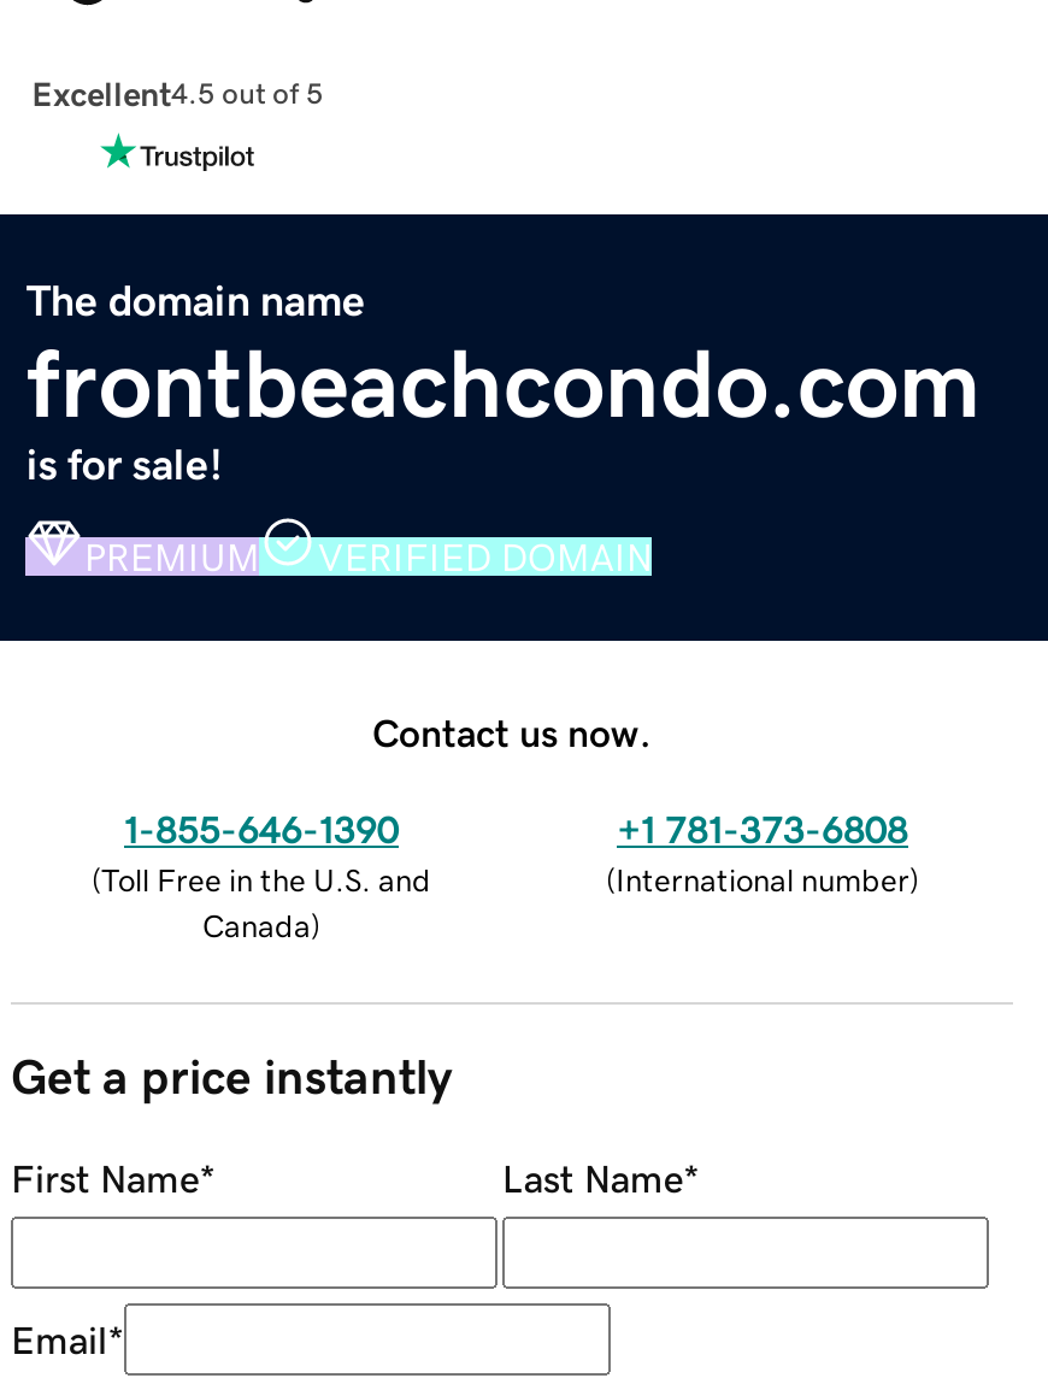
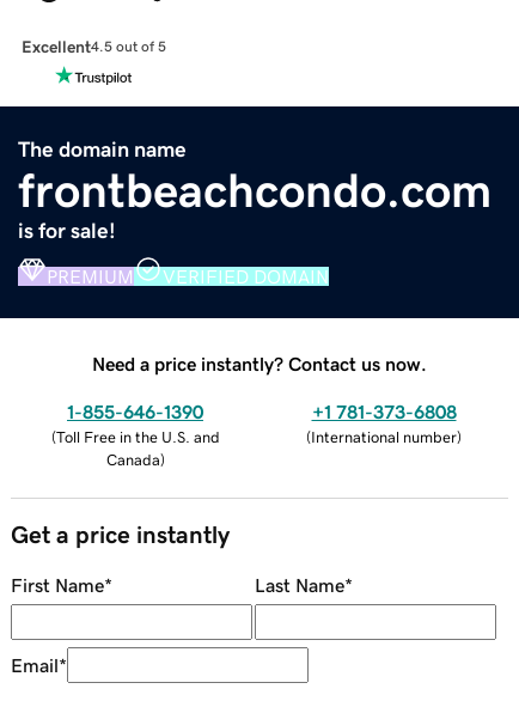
- Contact us now.
+ Need a price instantly? Contact us now.
